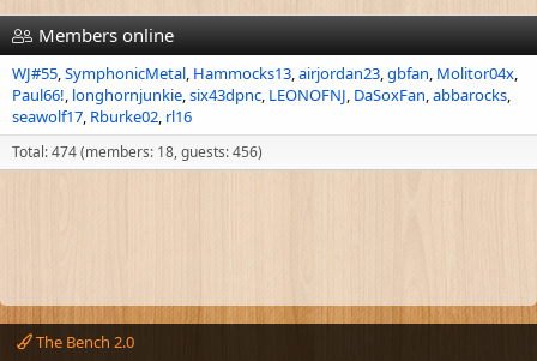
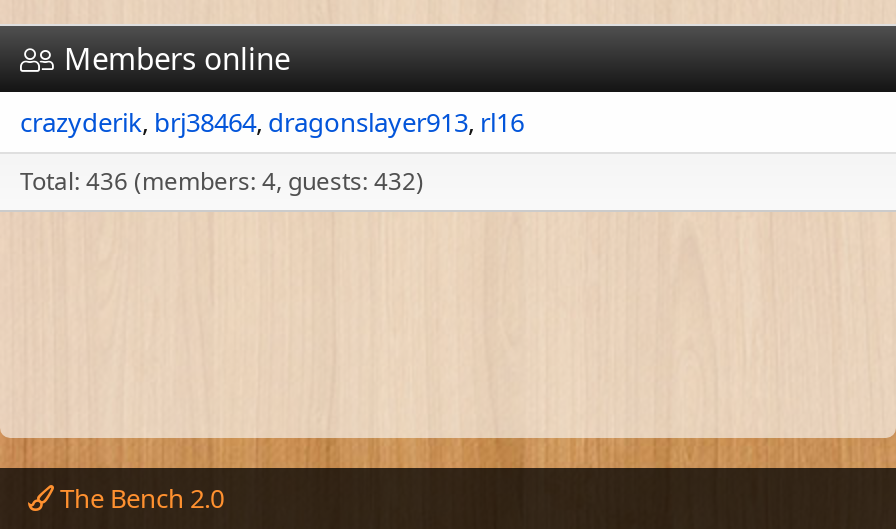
- WJ#55 SymphonicMetal Hammocks13 airjordan23 gbfan Molitor04x
- Paul66! longhornjunkie six43dpnc LEONOFNJ DaSoxFan abbarocks
- seawolf17 Rburke02 rl16
+ crazyderik brj38464 dragonslayer913 rl16

- Total: 474 (members: 18, guests: 456)
+ Total: 436 (members: 4, guests: 432)
